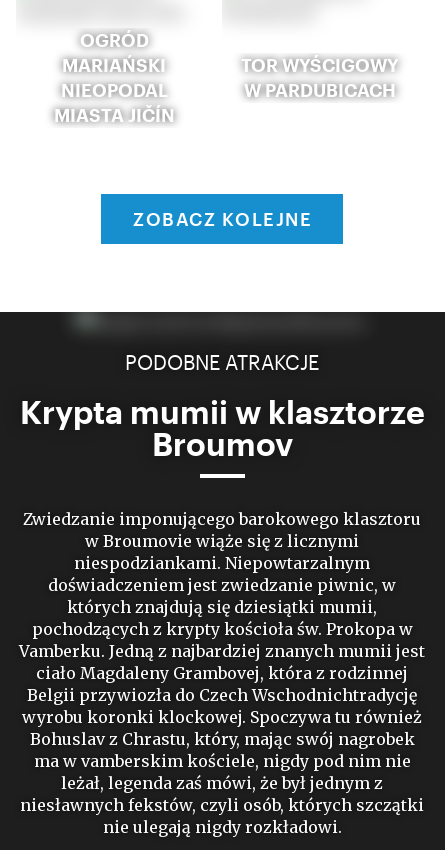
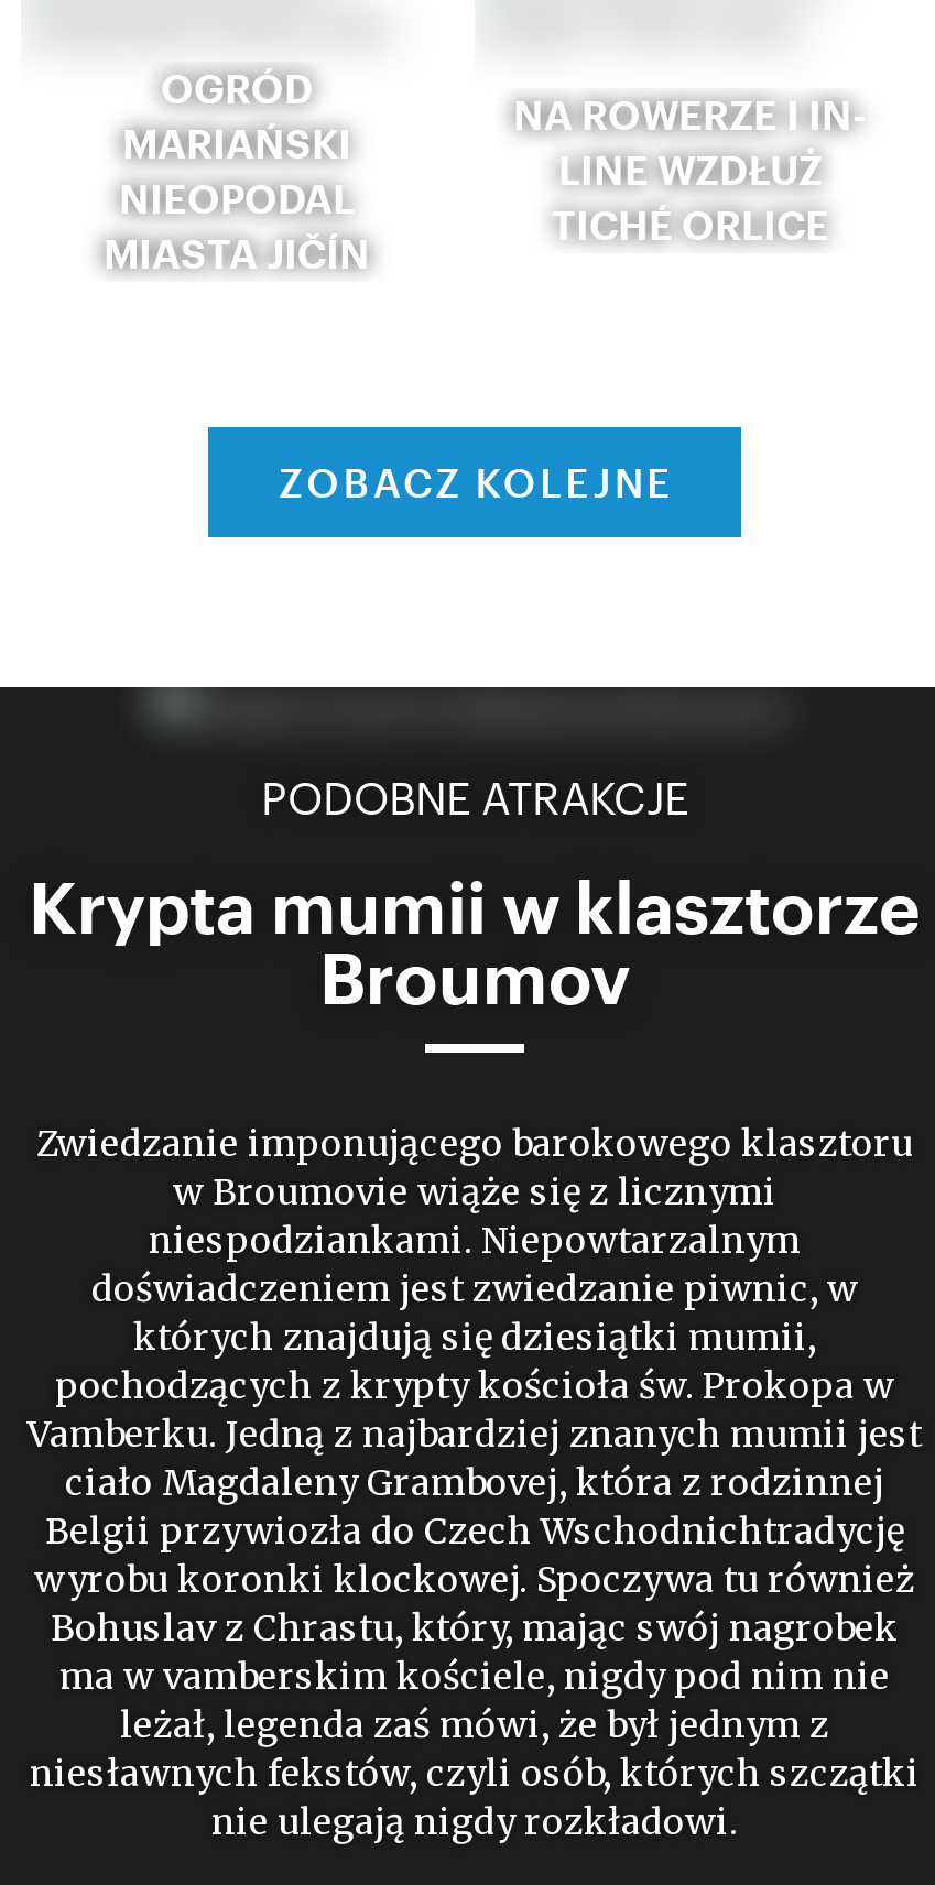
- TOR WYŚCIGOWY
- W PARDUBICACH
+ NA ROWERZE I IN-
+ LINE WZDŁUŻ
+ TICHÉ ORLICE
